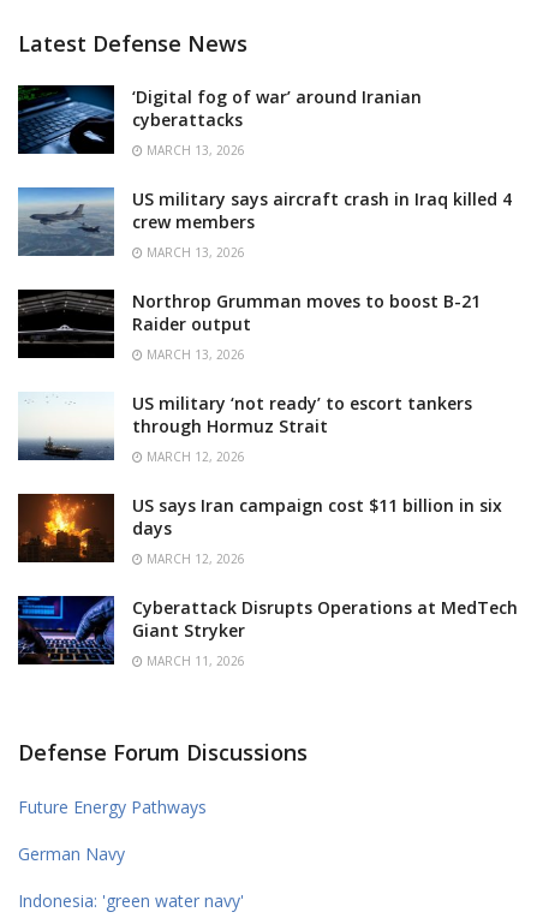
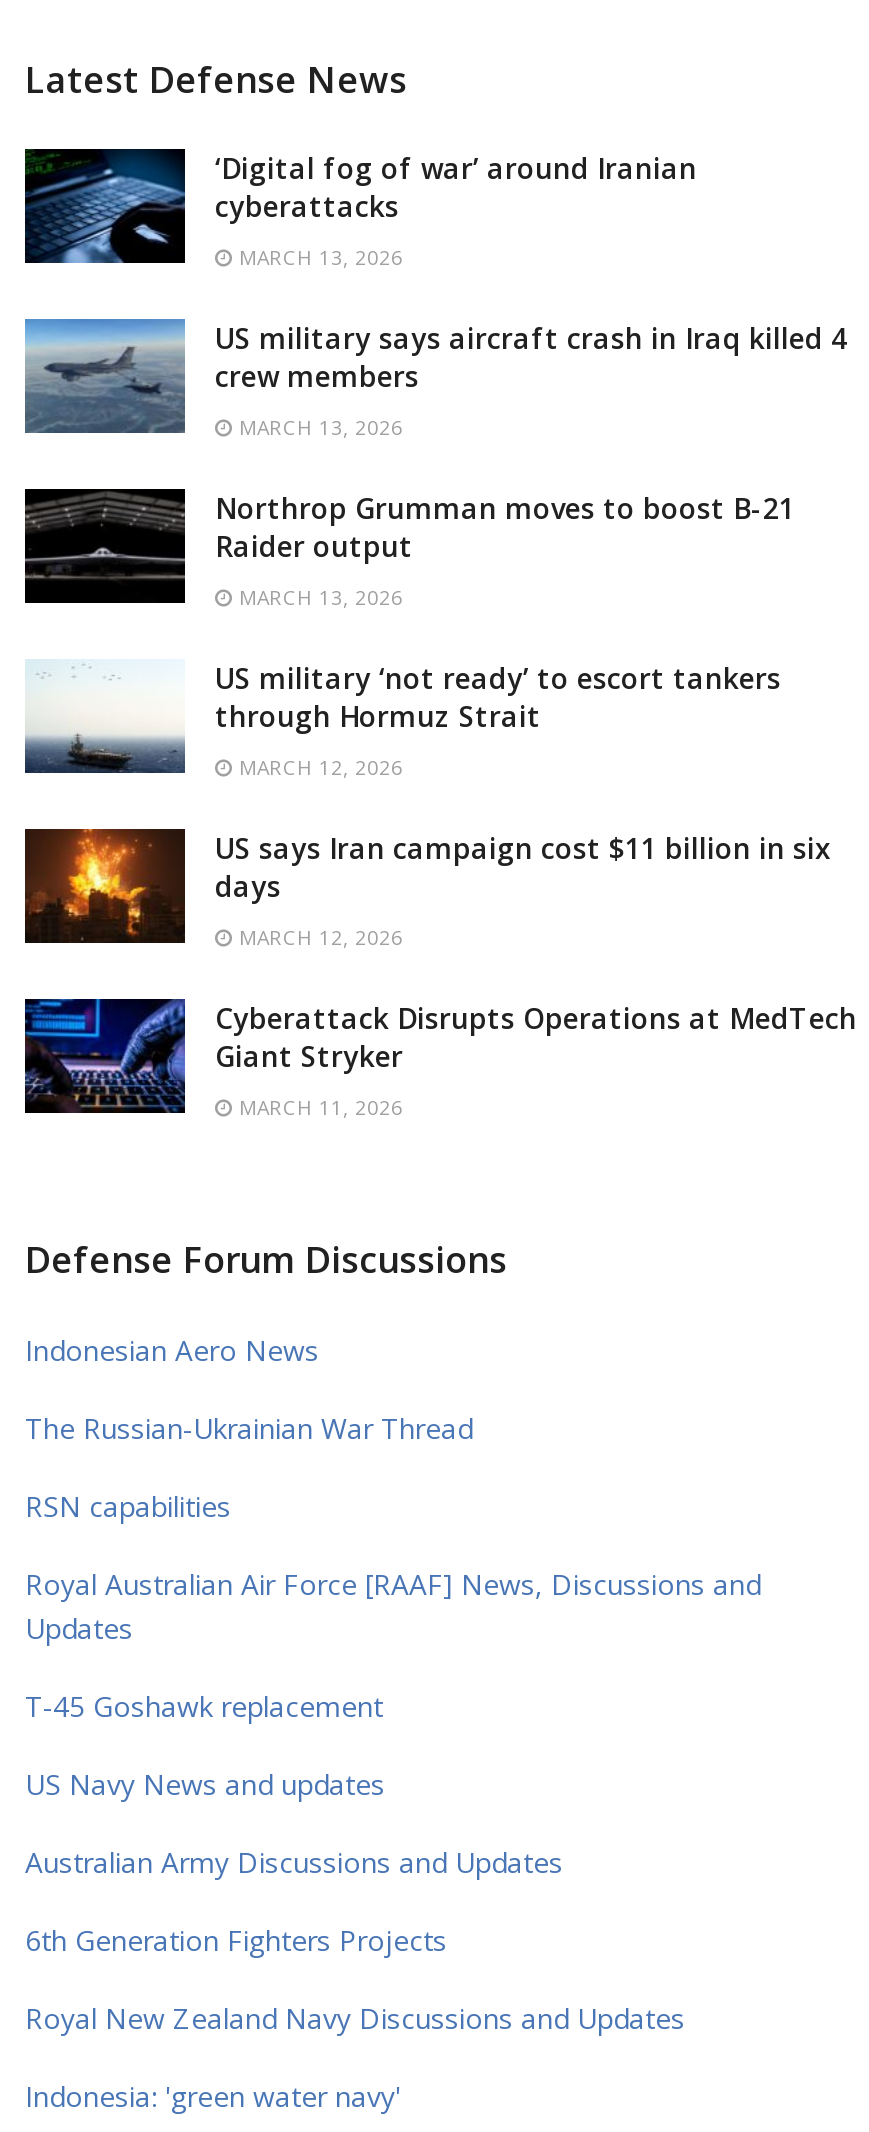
- Future Energy Pathways
- German Navy
+ Indonesian Aero News
+ The Russian-Ukrainian War Thread
+ RSN capabilities
+ Royal Australian Air Force [RAAF] News, Discussions and
+ Updates
+ T-45 Goshawk replacement
+ US Navy News and updates
+ Australian Army Discussions and Updates
+ 6th Generation Fighters Projects
+ Royal New Zealand Navy Discussions and Updates
